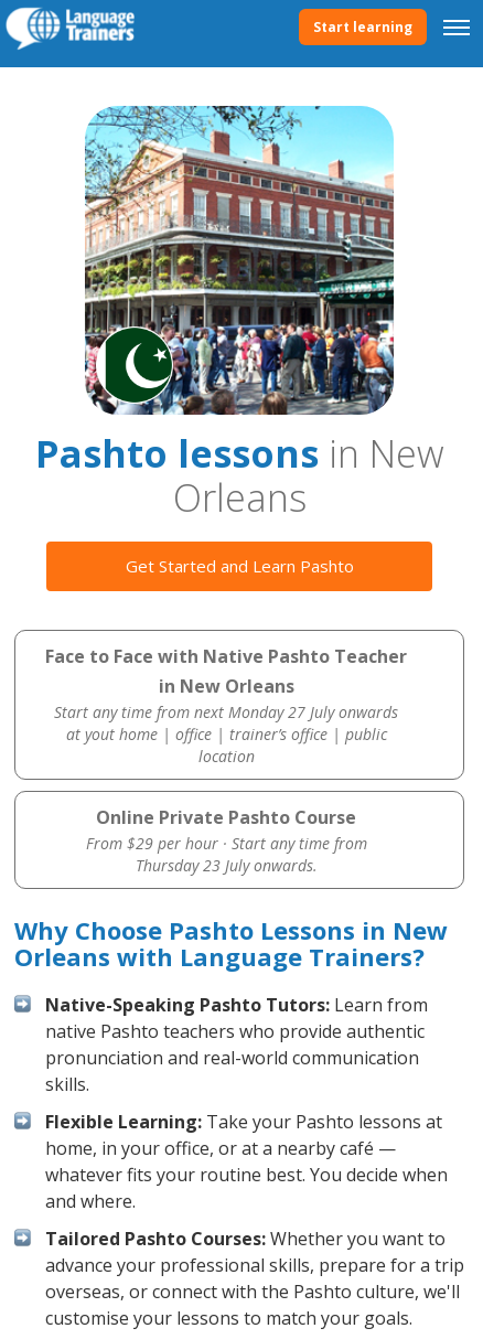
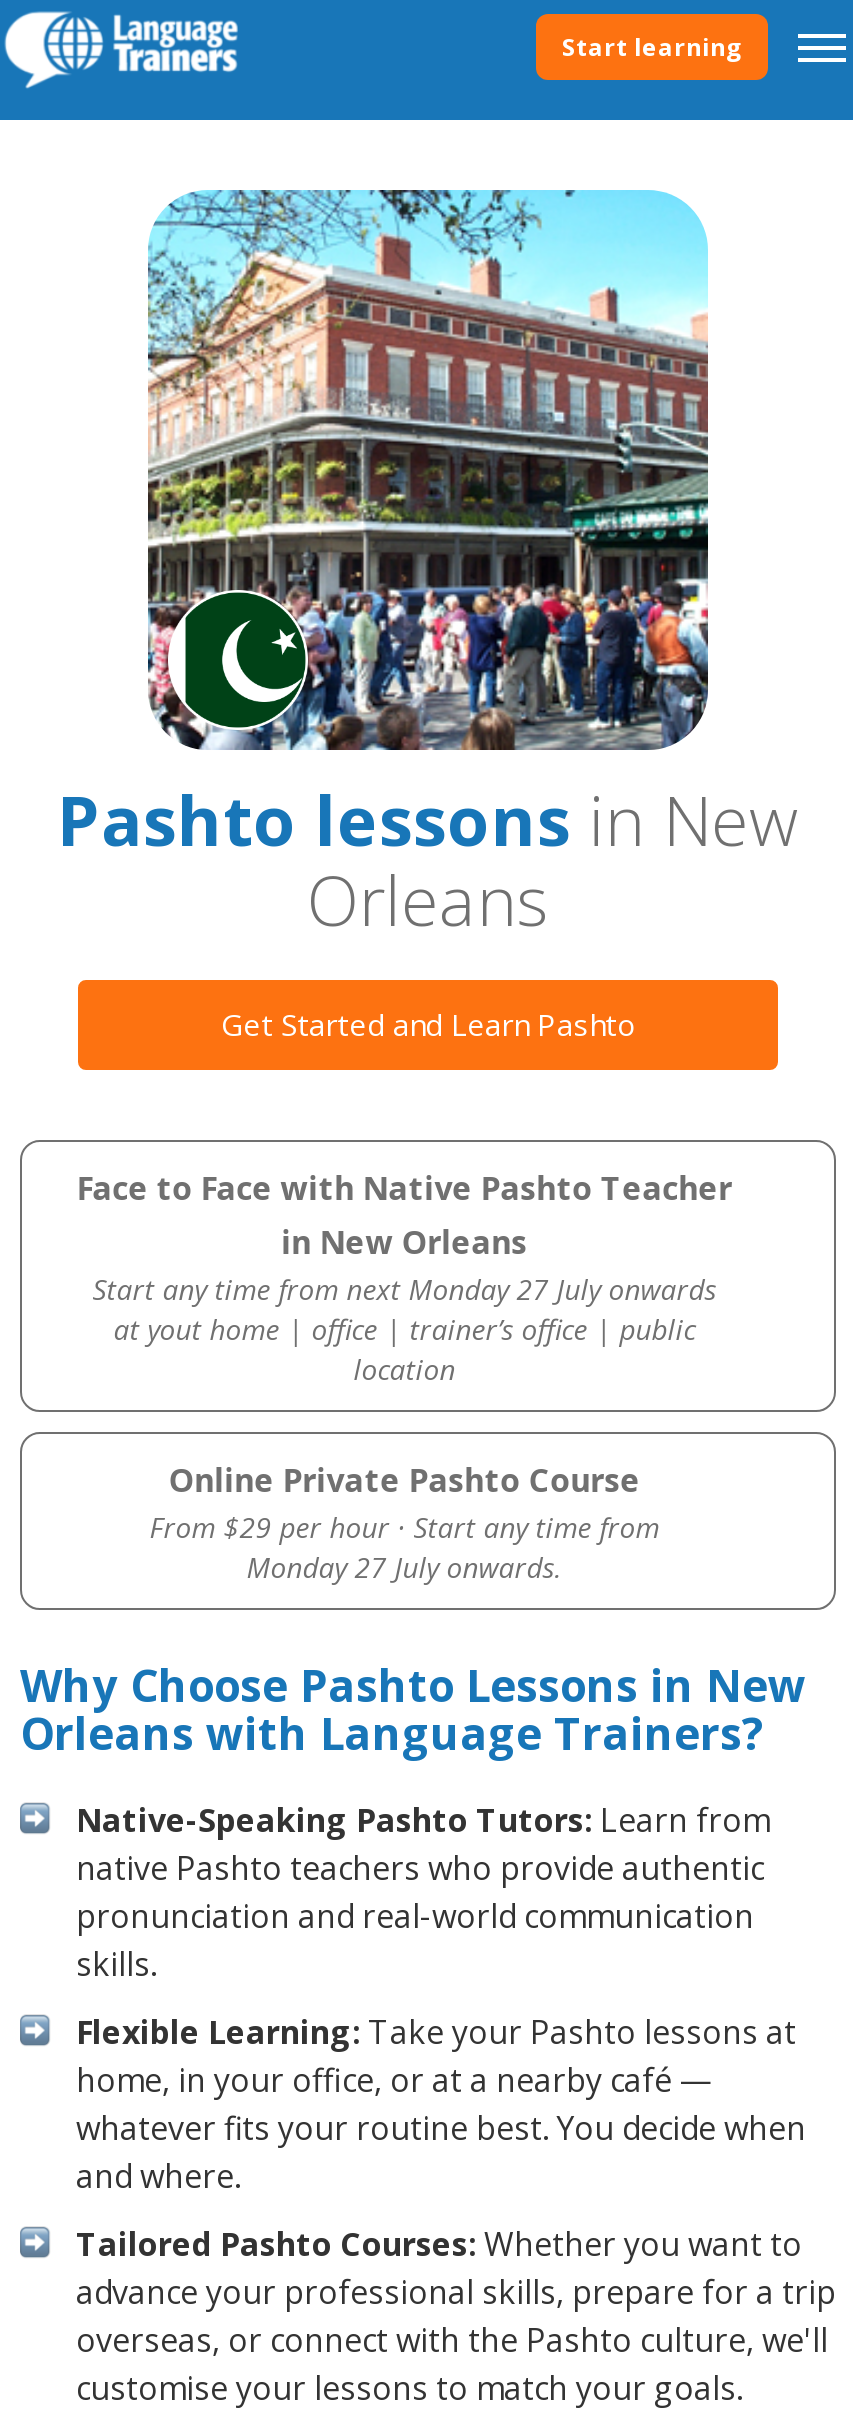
- Thursday 23 July onwards.
+ Monday 27 July onwards.
